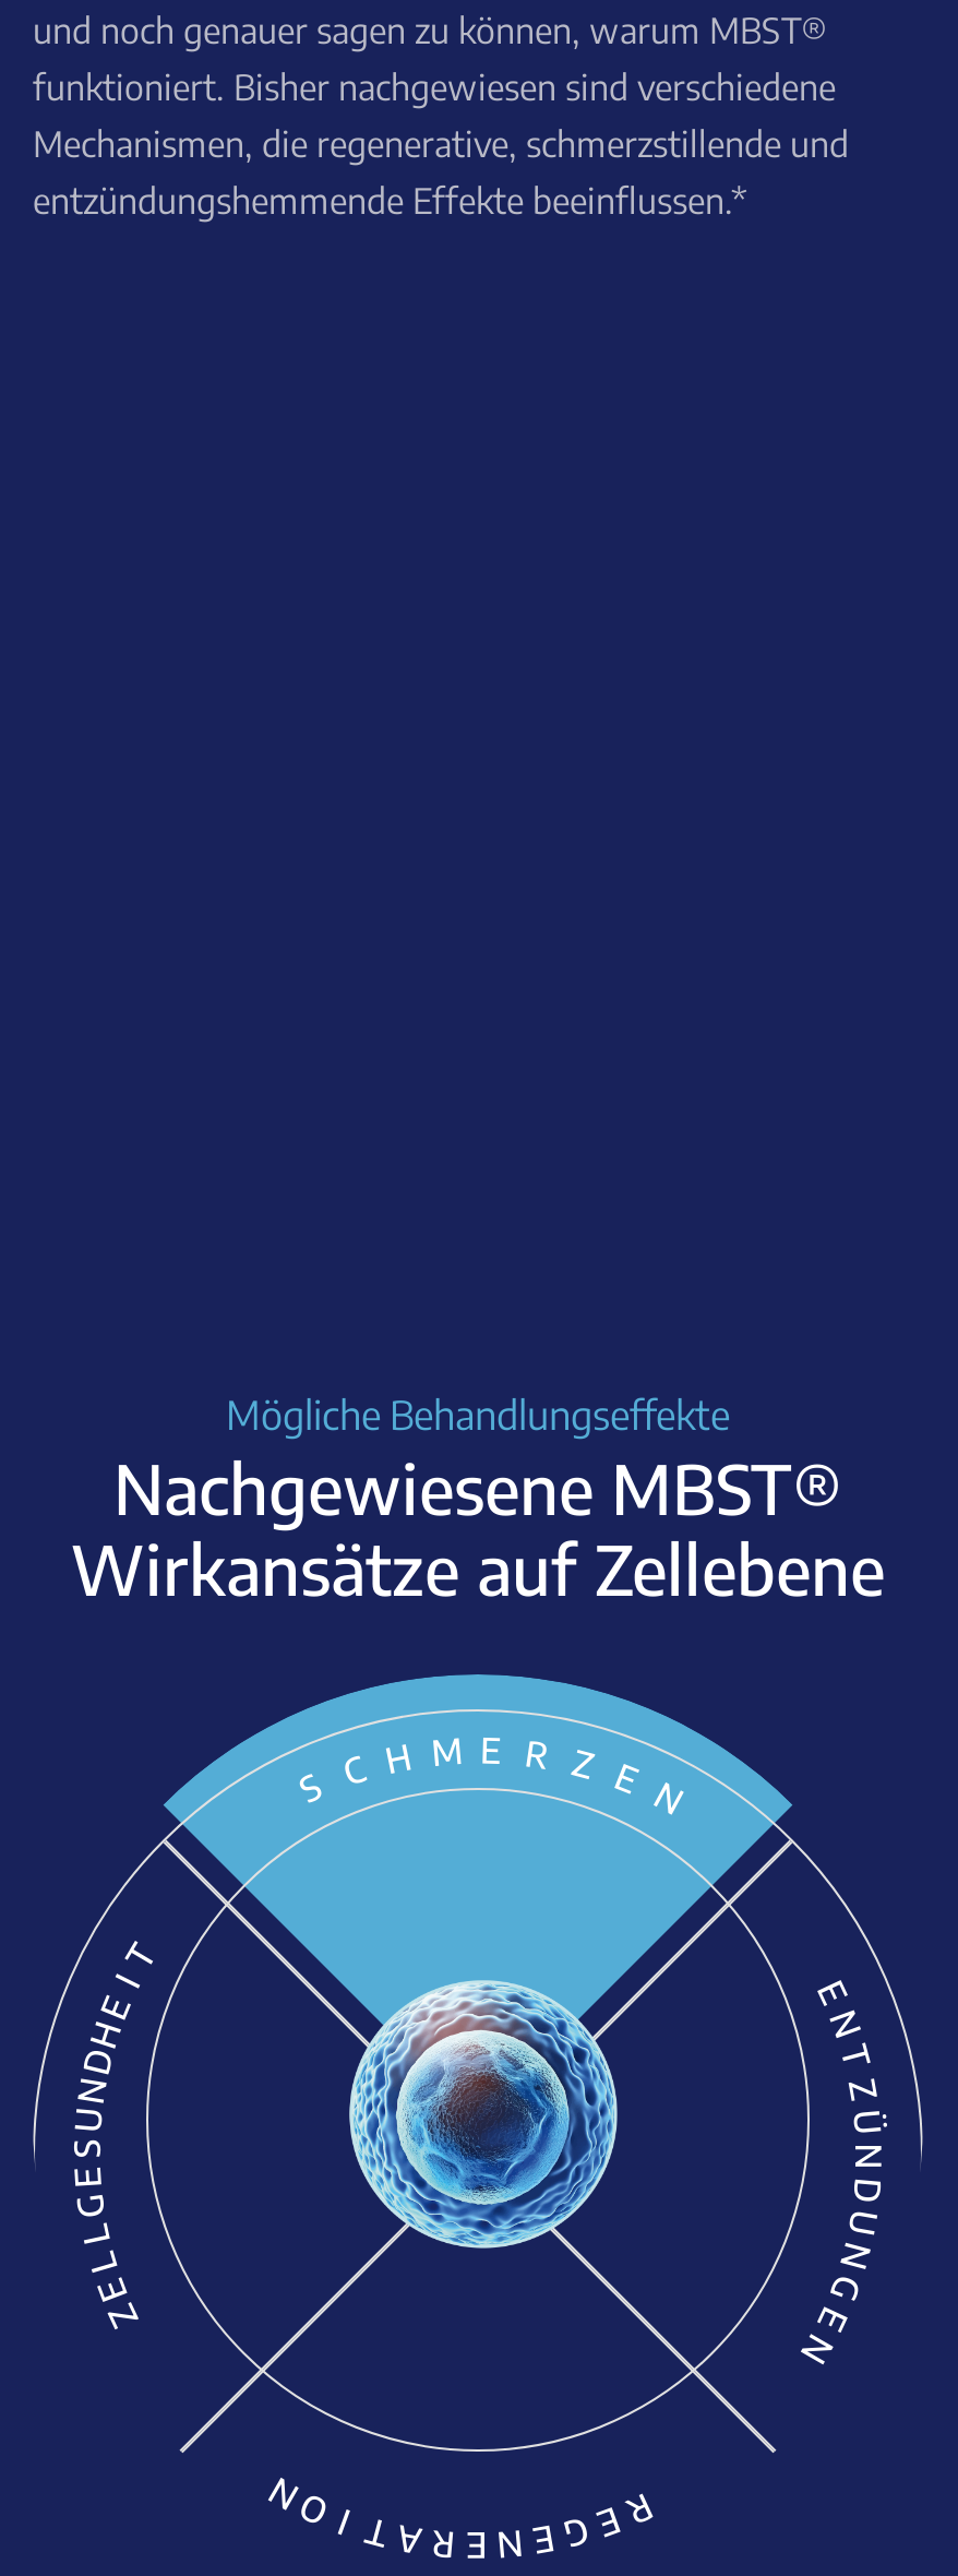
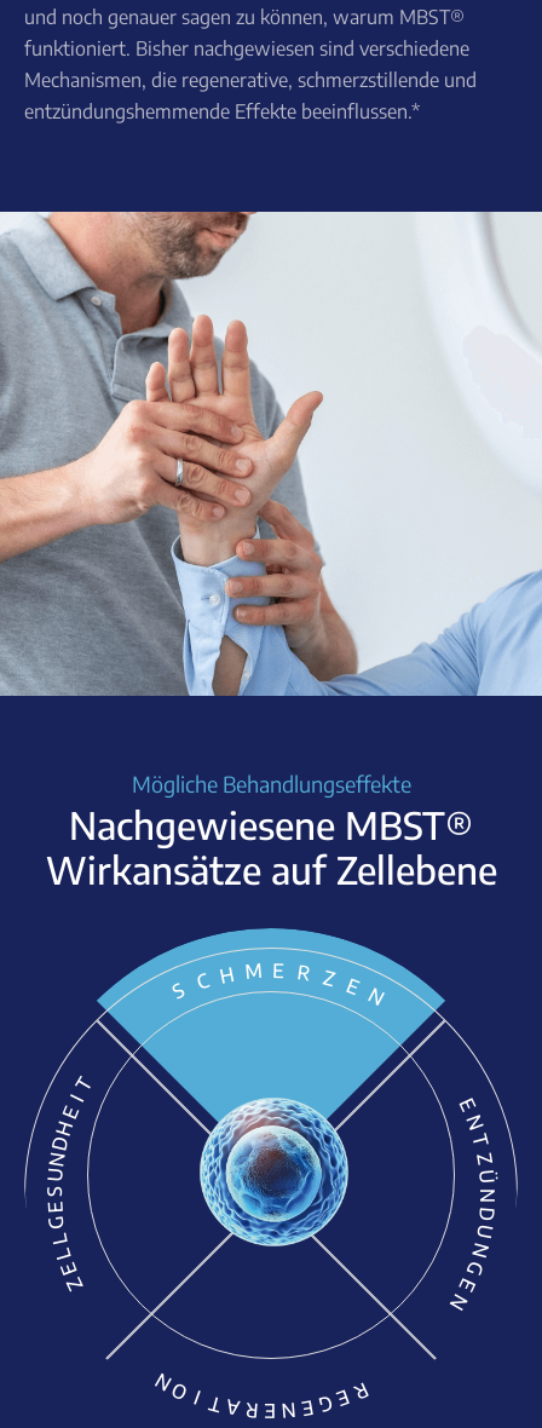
+ [image]
